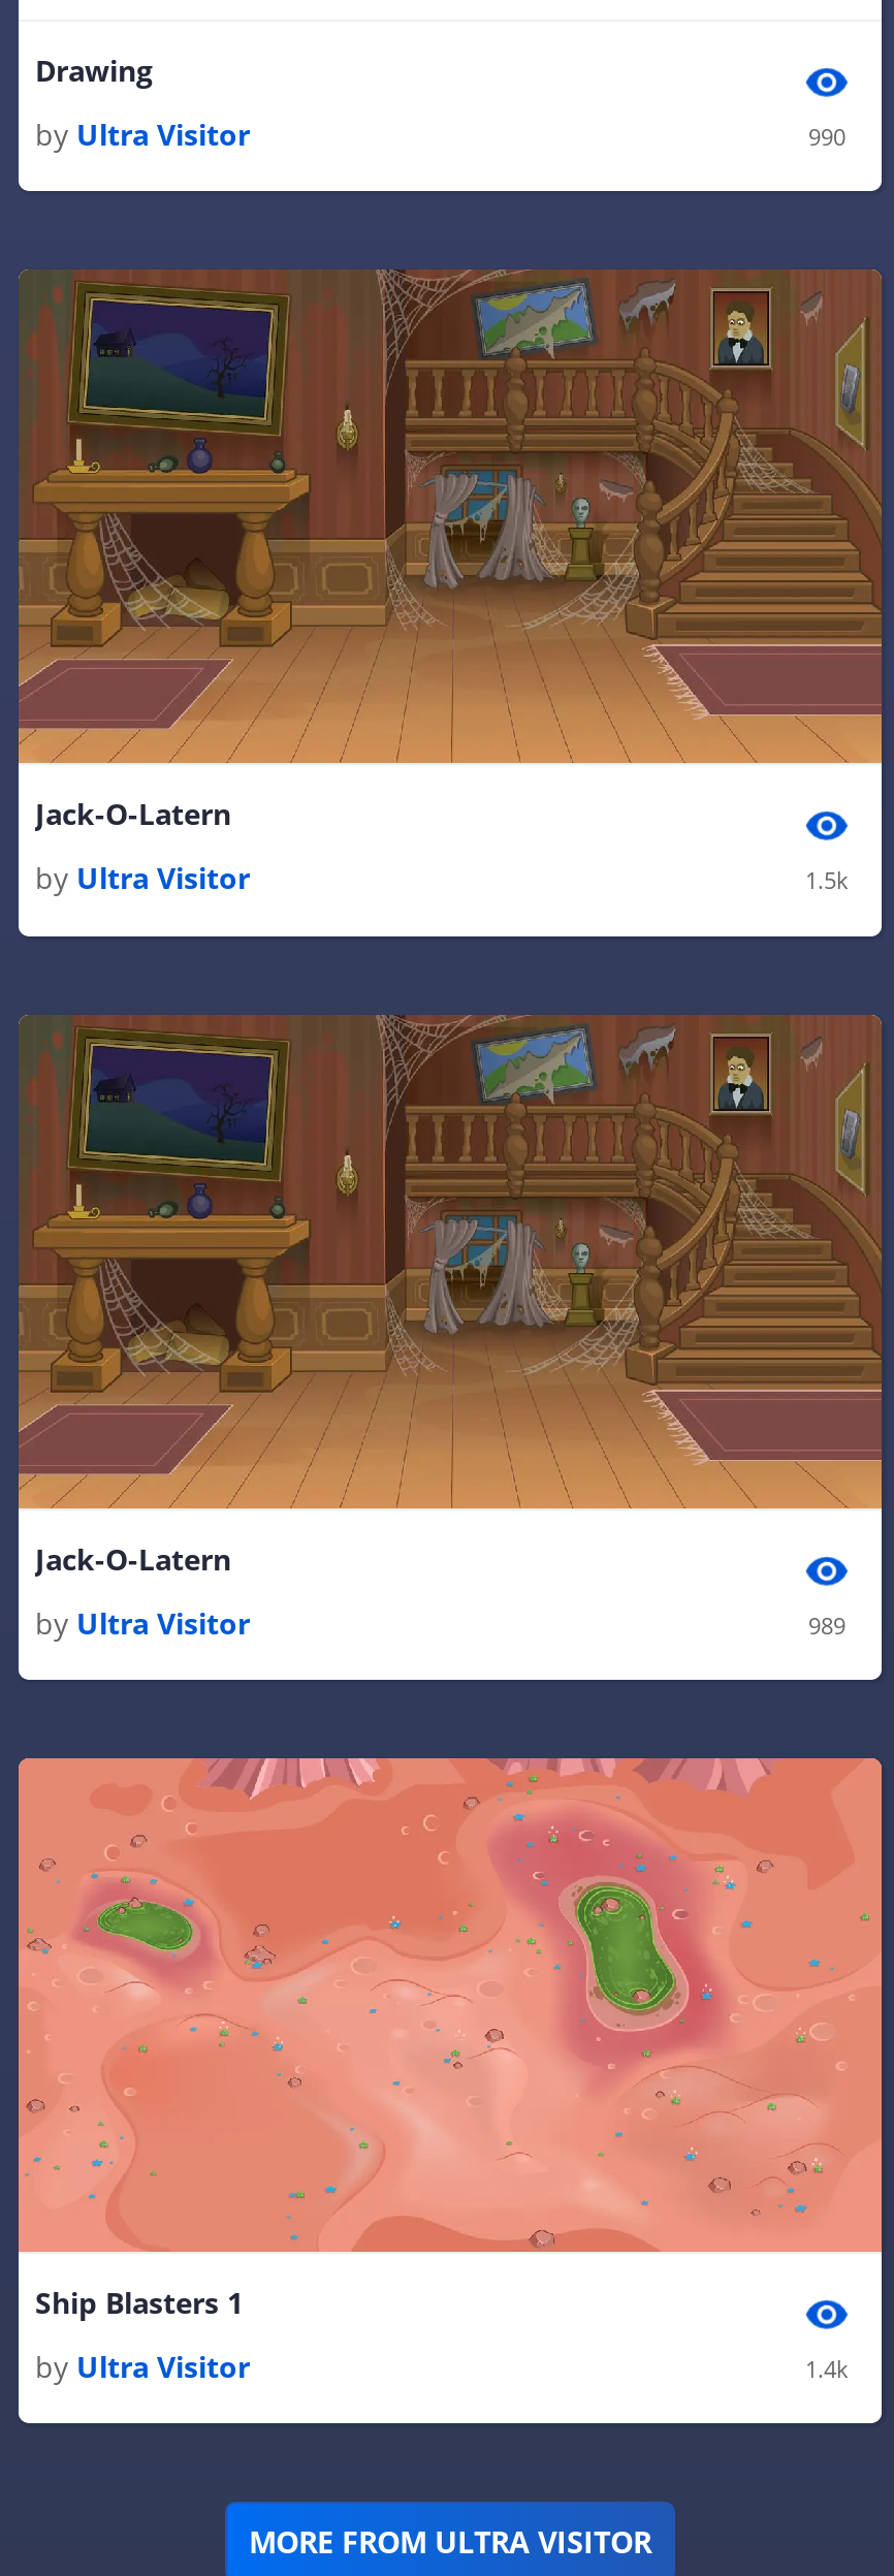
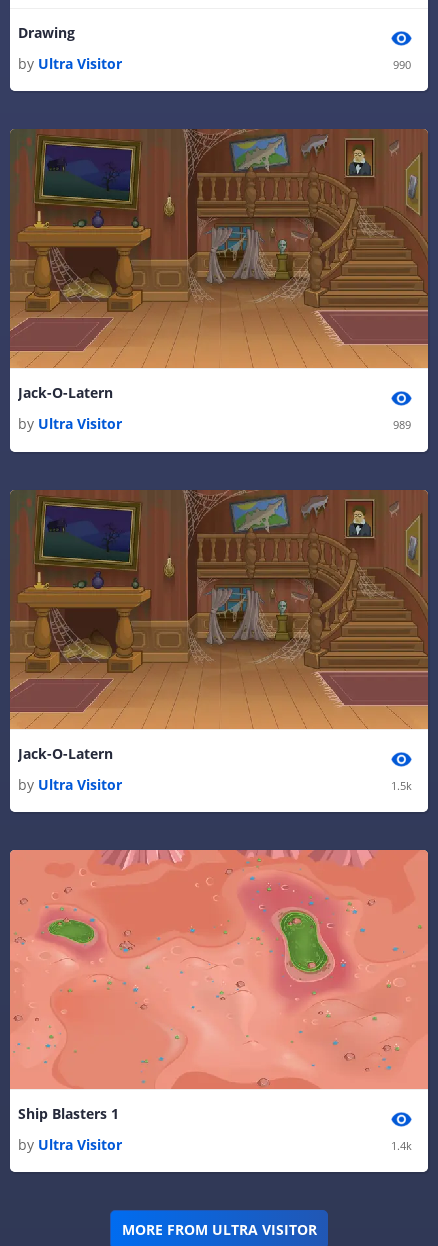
- 1.5k
+ 989

- 989
+ 1.5k
